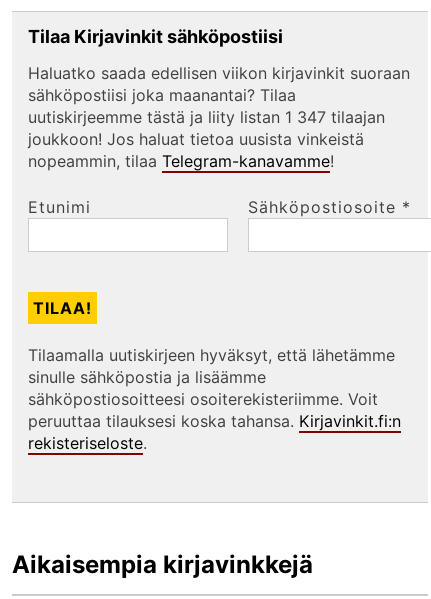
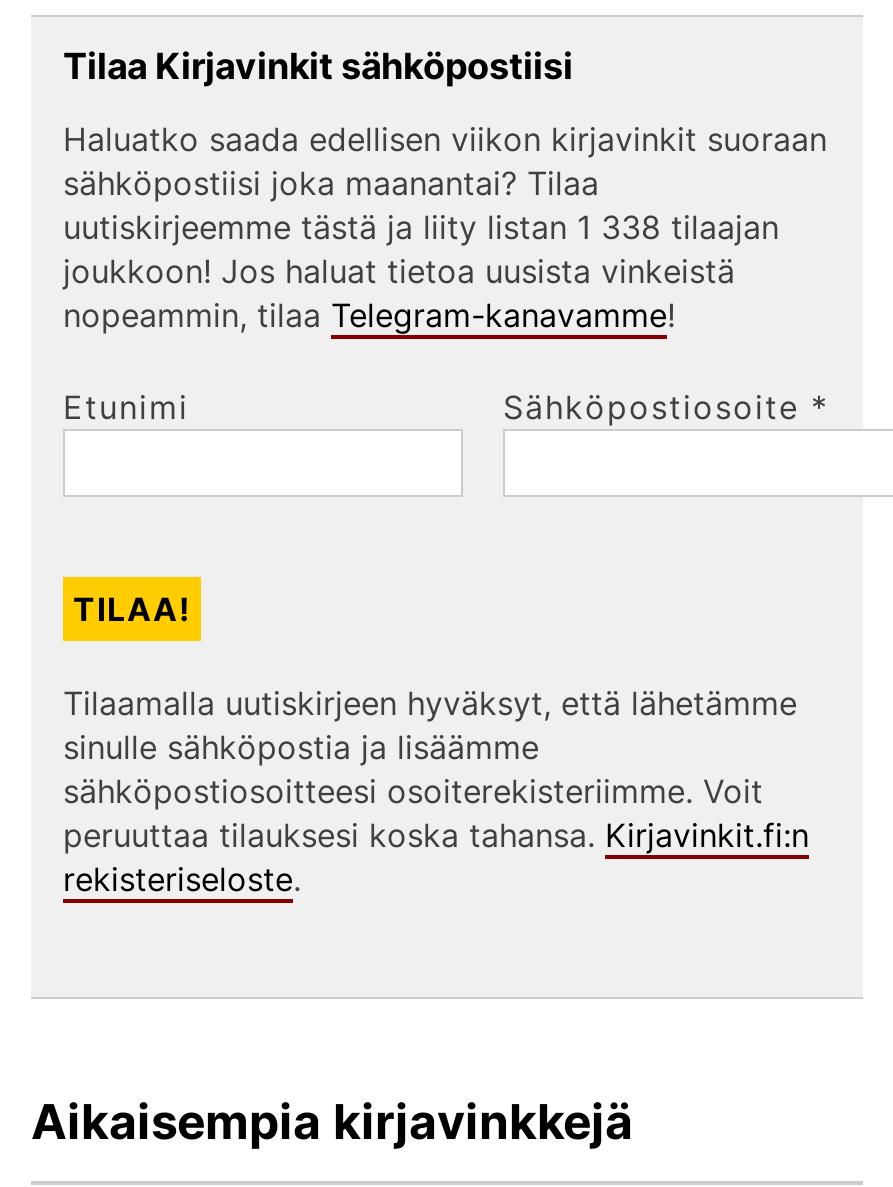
- uutiskirjeemme tästä ja liity listan 1 347 tilaajan
+ uutiskirjeemme tästä ja liity listan 1 338 tilaajan
